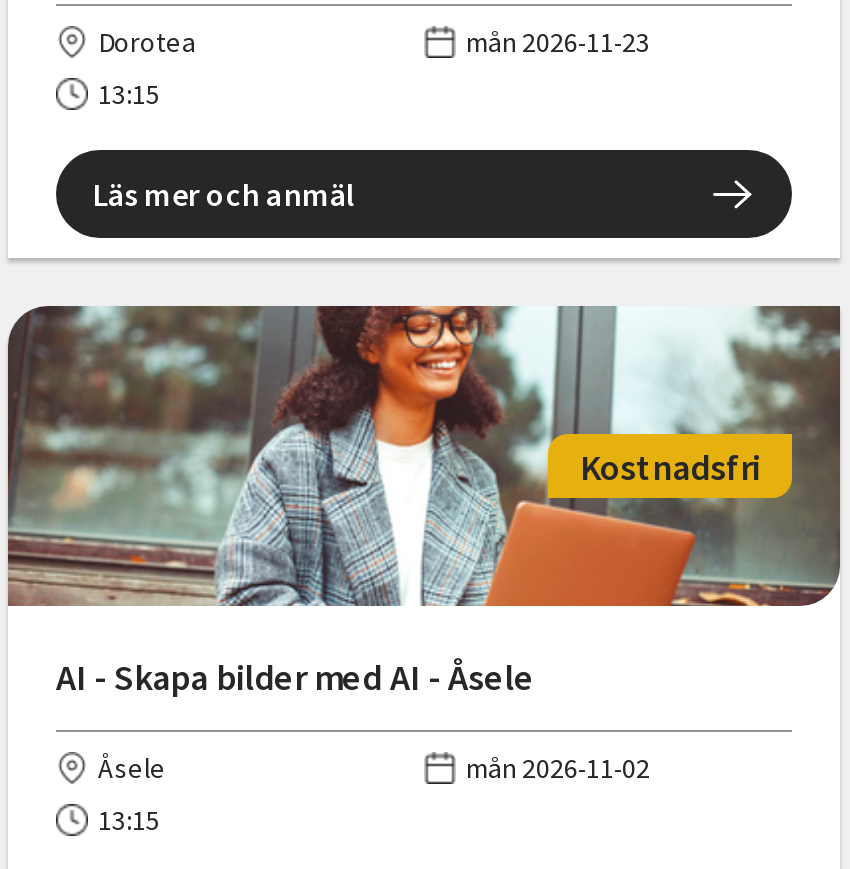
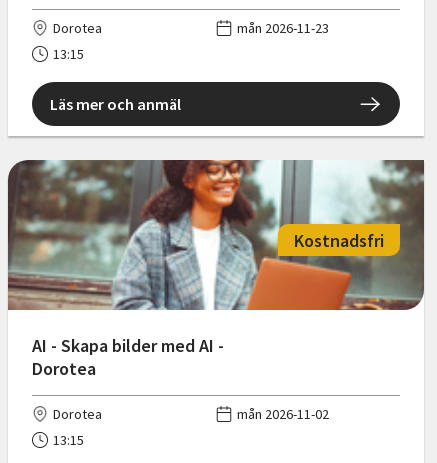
- AI - Skapa bilder med AI - Åsele
+ AI - Skapa bilder med AI -
+ Dorotea

- Åsele
+ Dorotea
